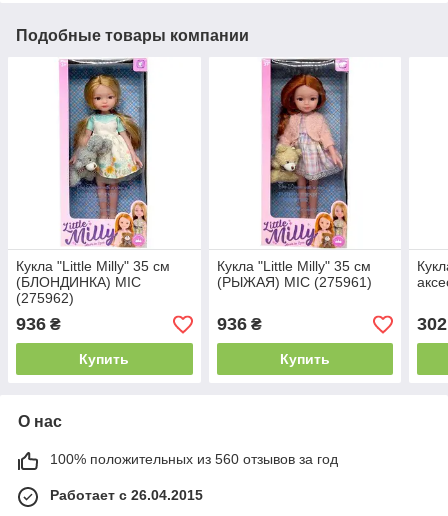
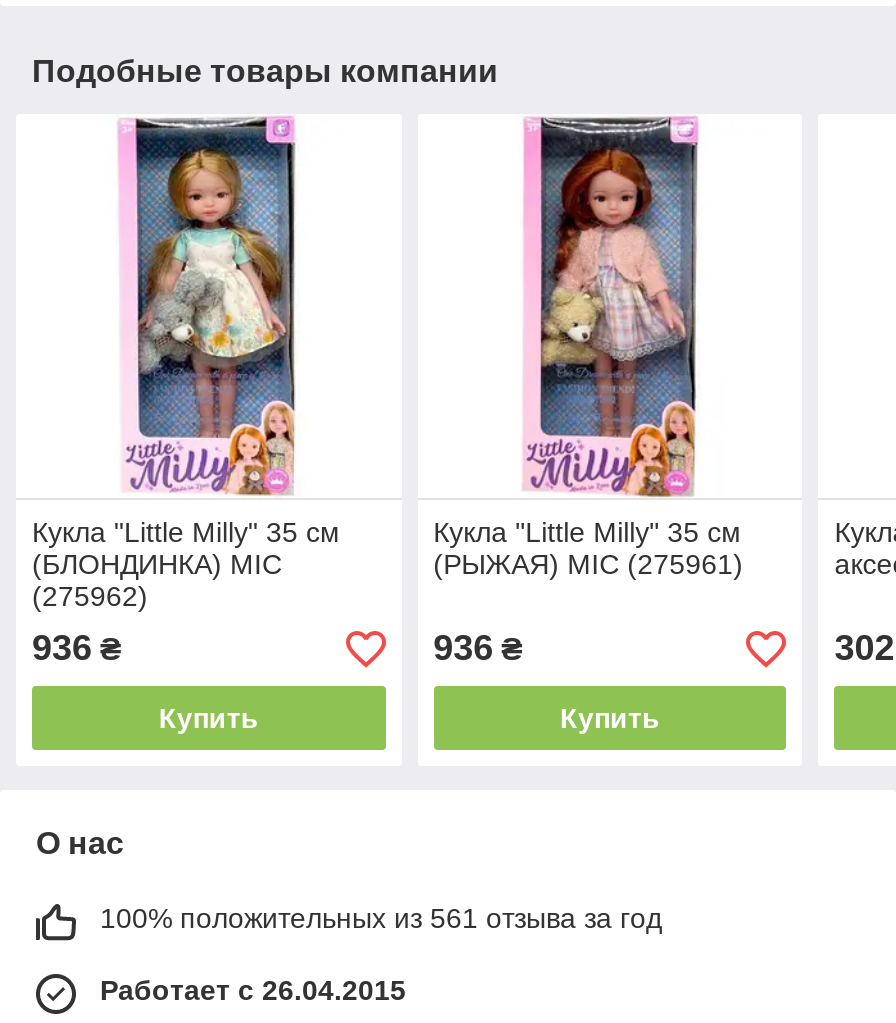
- 100% положительных из 560 отзывов за год
+ 100% положительных из 561 отзыва за год
